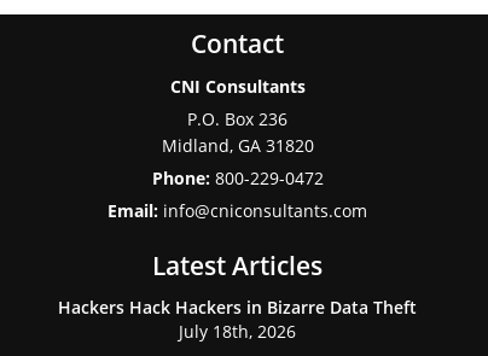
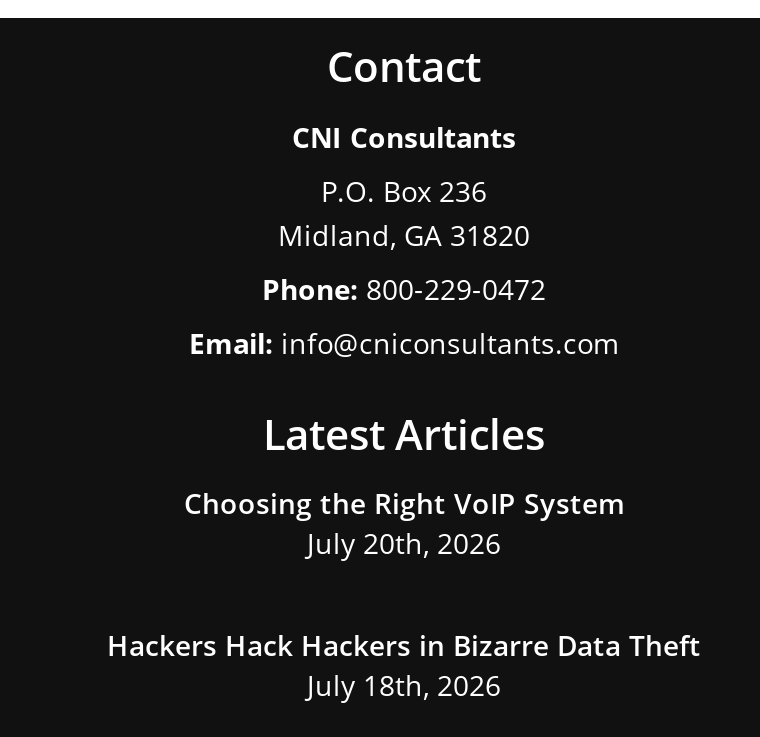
+ Choosing the Right VoIP System
+ July 20th, 2026
